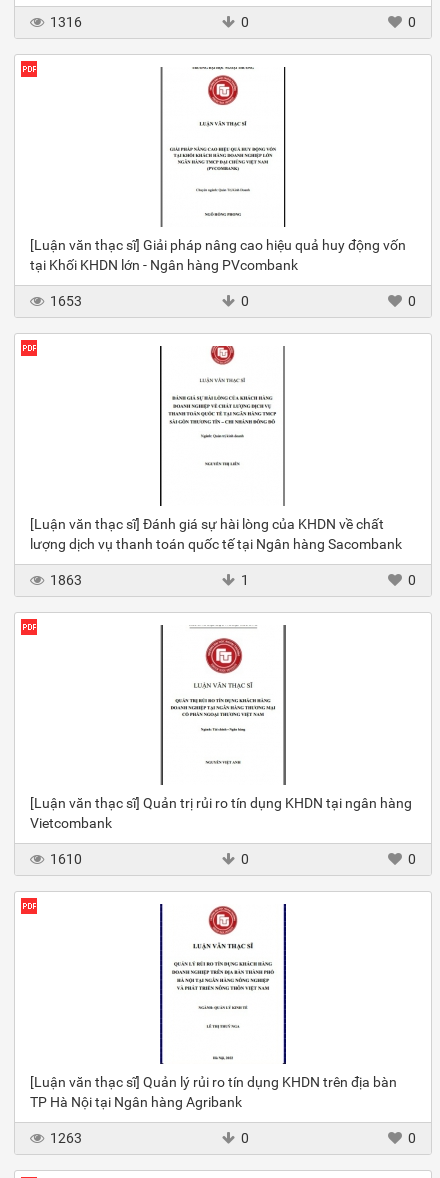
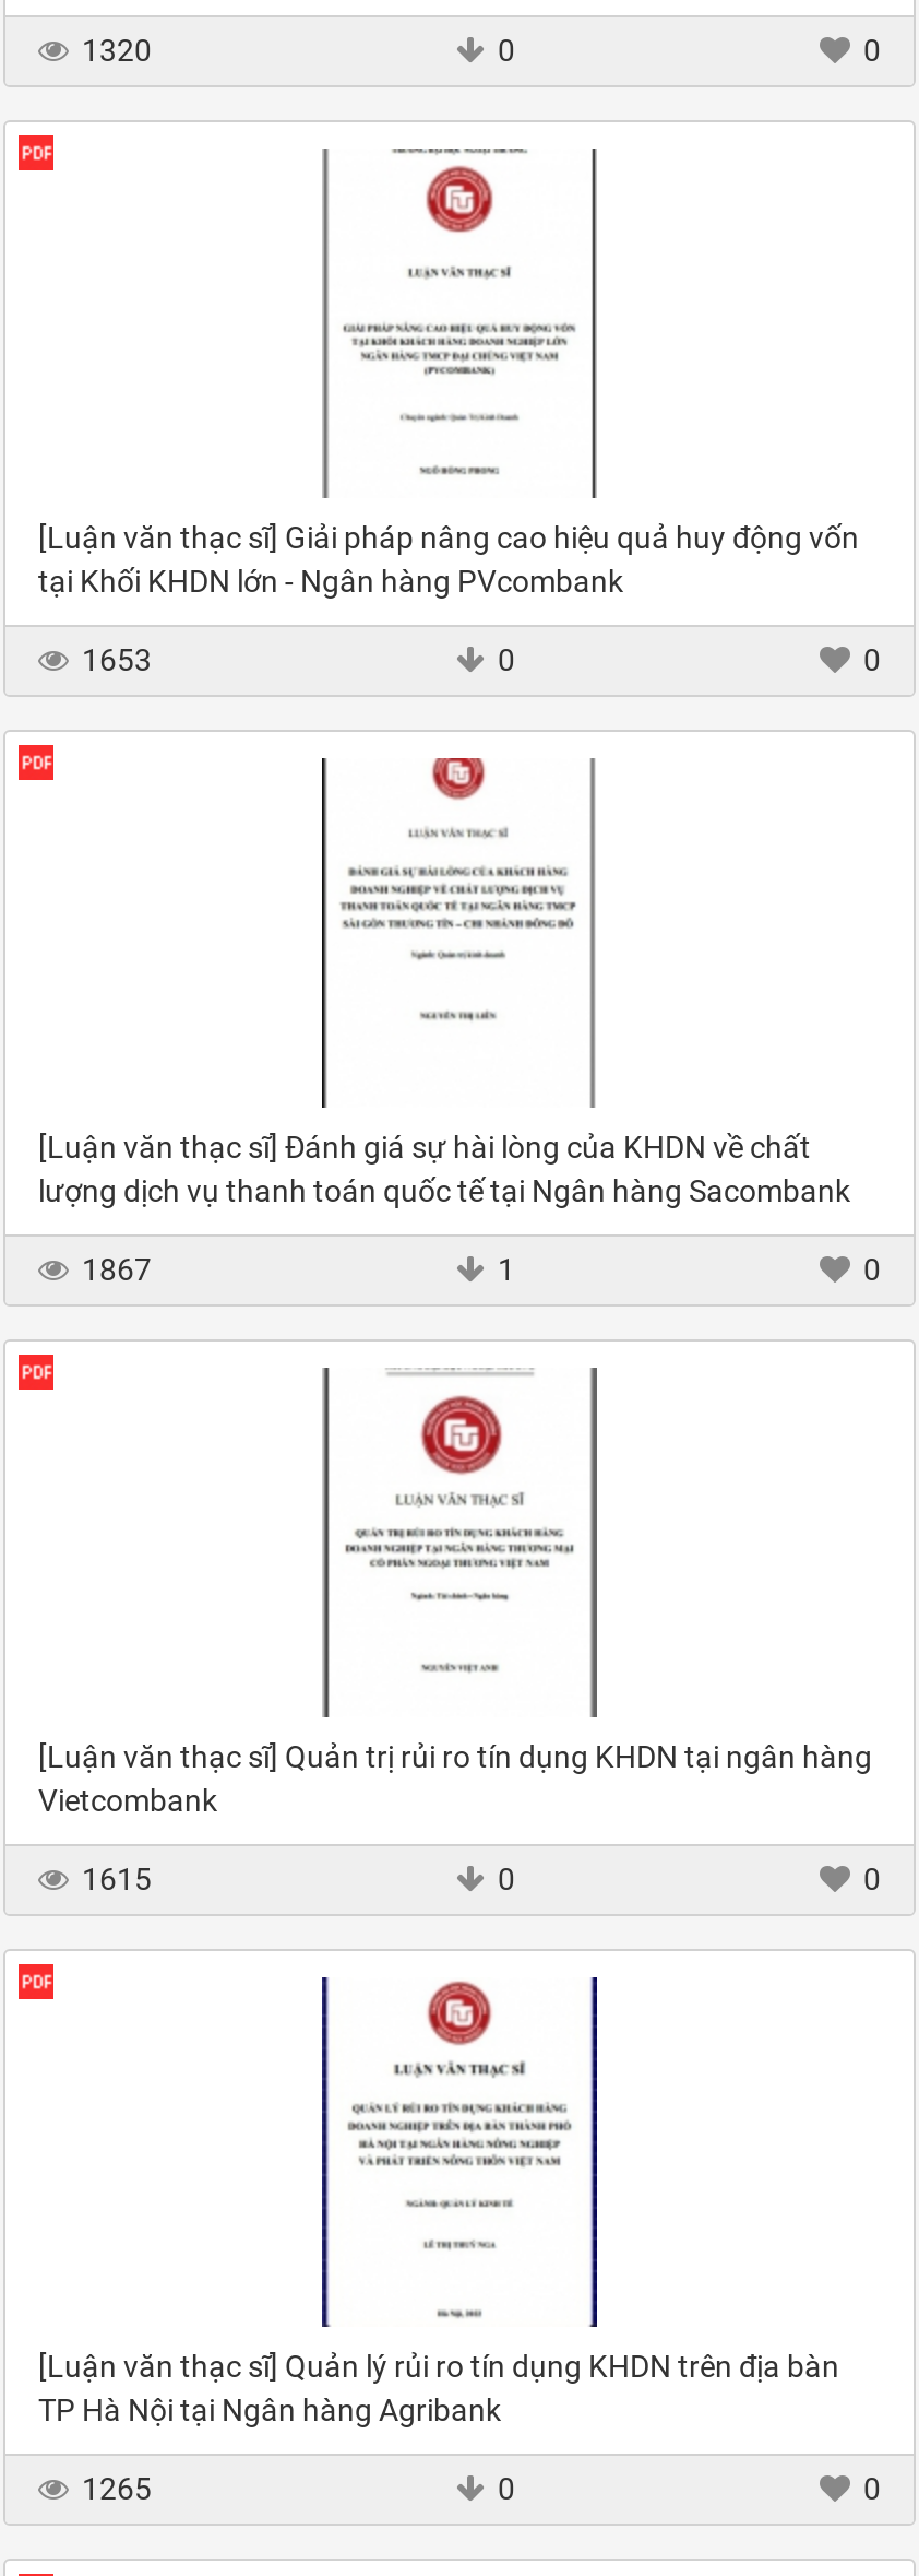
- 1316
+ 1320

- 1863
+ 1867

- 1610
+ 1615

- 1263
+ 1265
